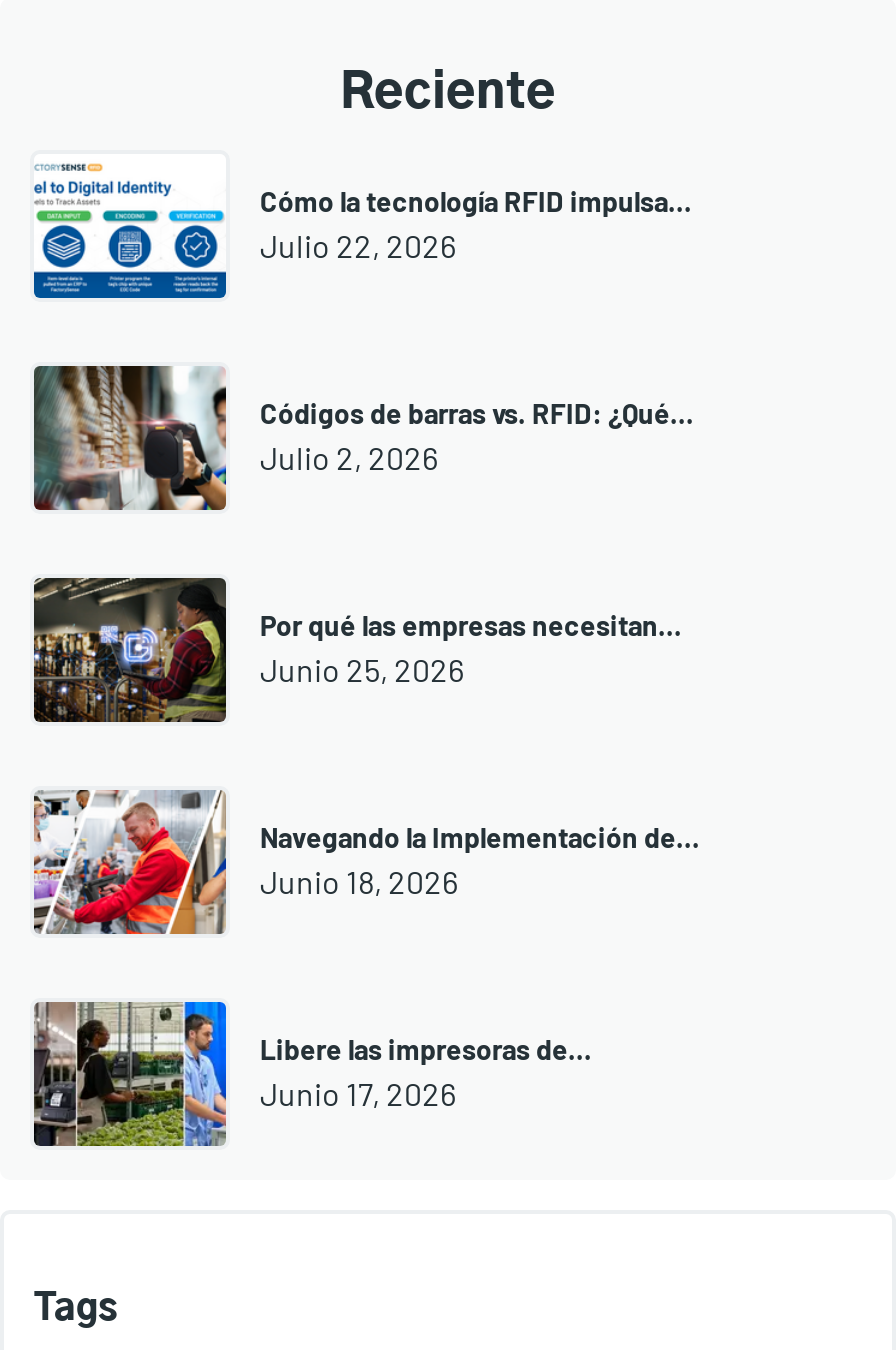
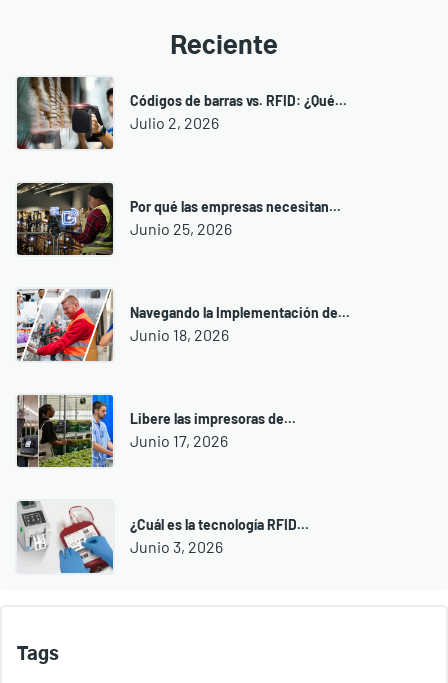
- [image]
- Cómo la tecnología RFID impulsa...
- Julio 22, 2026

moved up: [image] | Códigos de barras vs. RFID: ¿Qué... | Julio 2, 2026 | ... | Libere las impresoras de... | Junio 17, 2026

+ [image]
+ ¿Cuál es la tecnología RFID...
+ Junio 3, 2026
